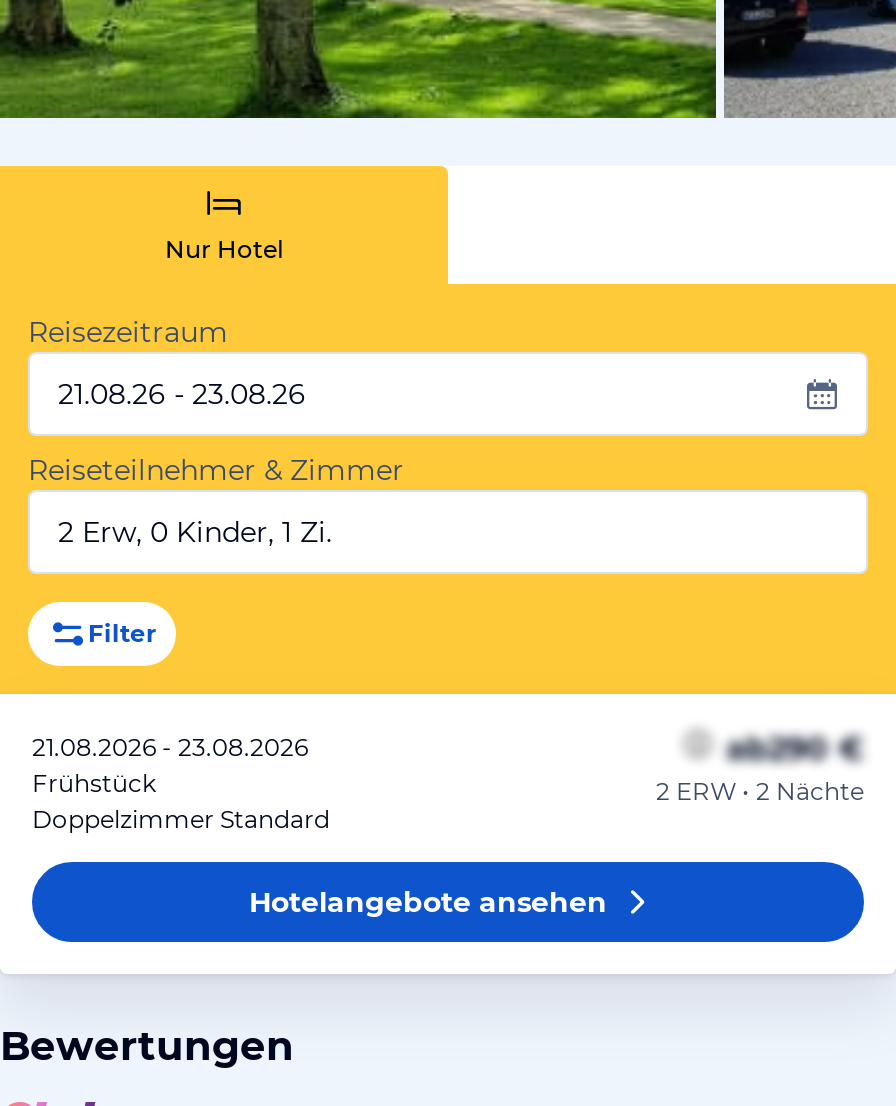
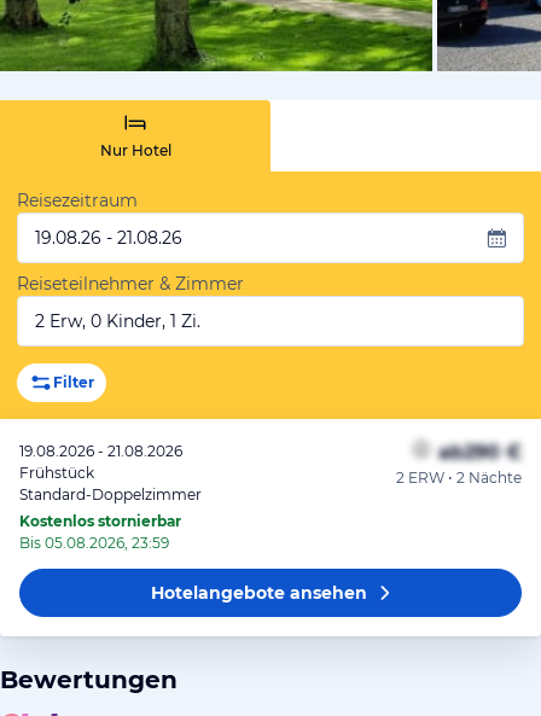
- 21.08.26 - 23.08.26
+ 19.08.26 - 21.08.26

- 21.08.2026 - 23.08.2026
+ 19.08.2026 - 21.08.2026

- Doppelzimmer Standard
+ Standard-Doppelzimmer
+ Kostenlos stornierbar
+ Bis 05.08.2026, 23:59
